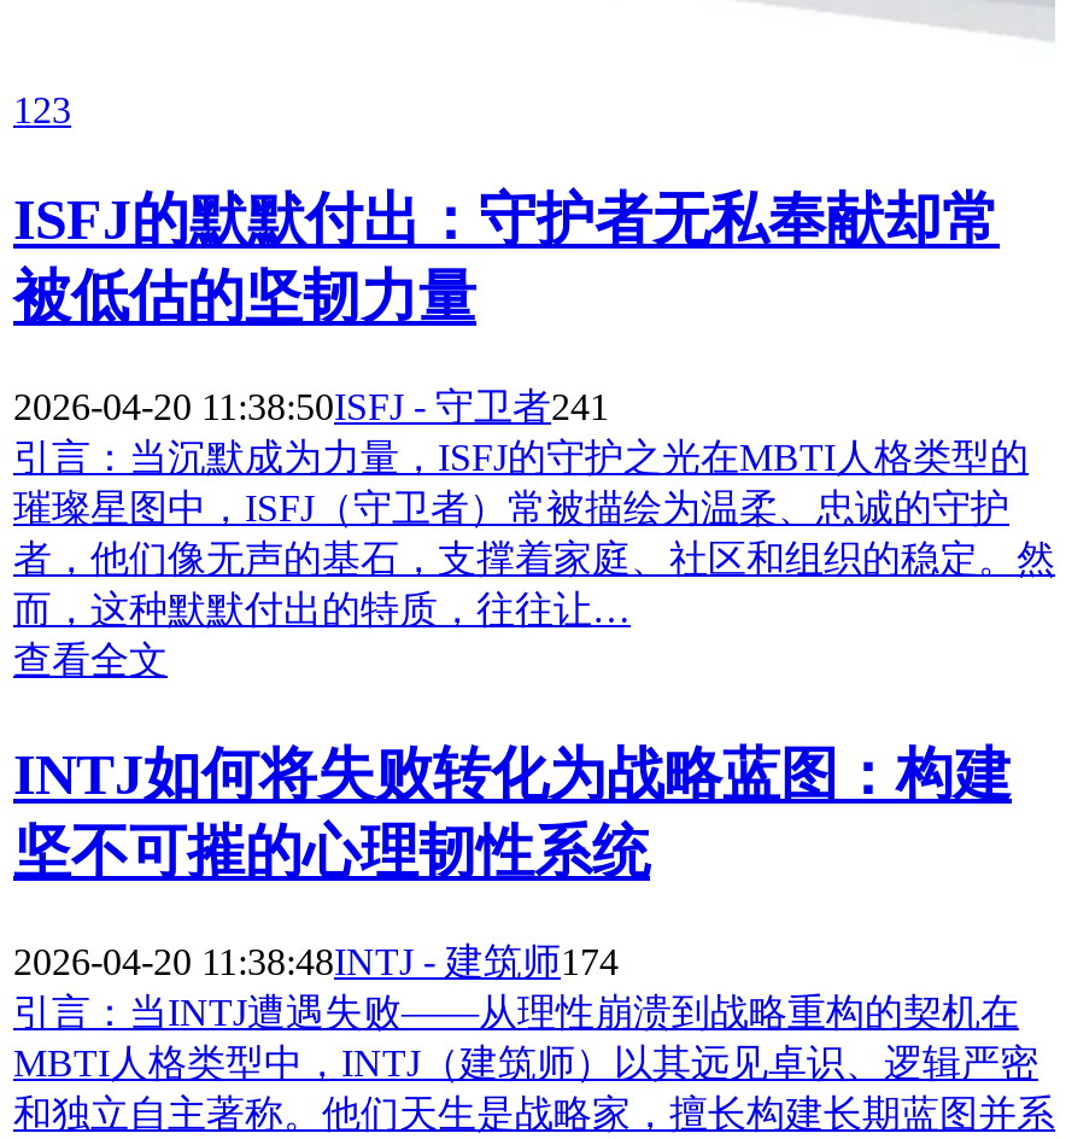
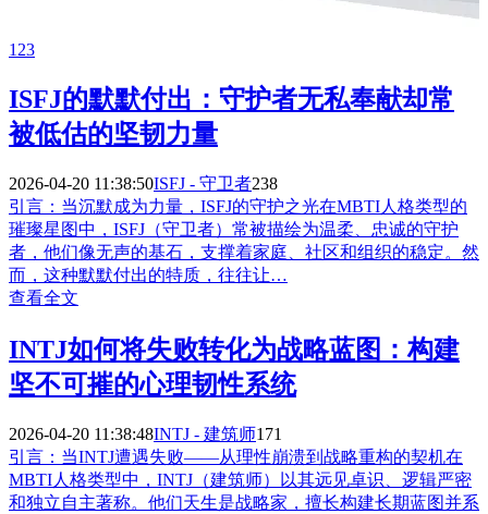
- 2026-04-20 11:38:50ISFJ - 守卫者241
+ 2026-04-20 11:38:50ISFJ - 守卫者238

- 2026-04-20 11:38:48INTJ - 建筑师174
+ 2026-04-20 11:38:48INTJ - 建筑师171
